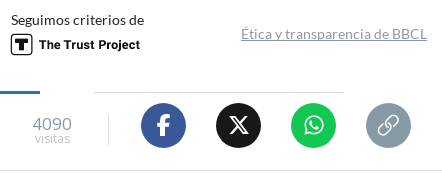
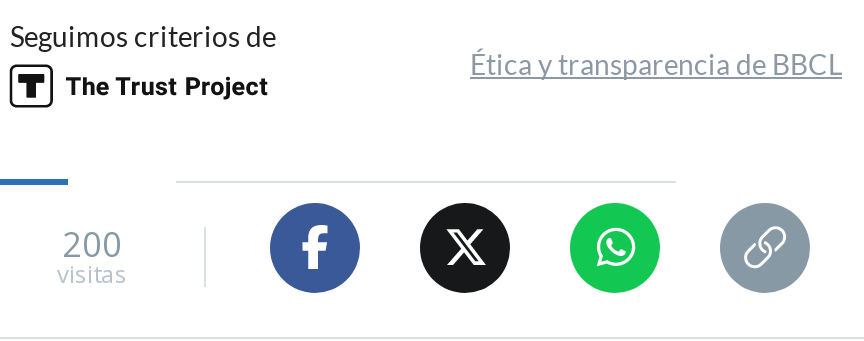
- 4090
+ 200
